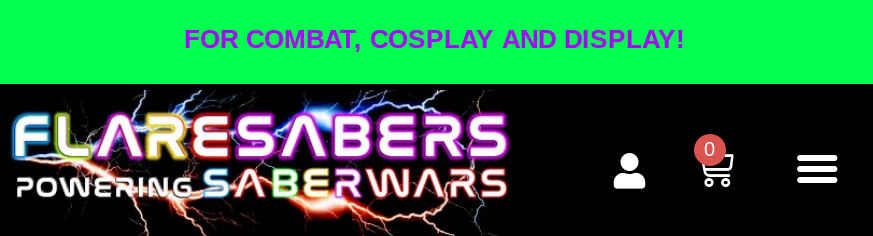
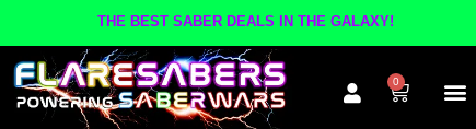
+ THE BEST SABER DEALS IN THE GALAXY!
